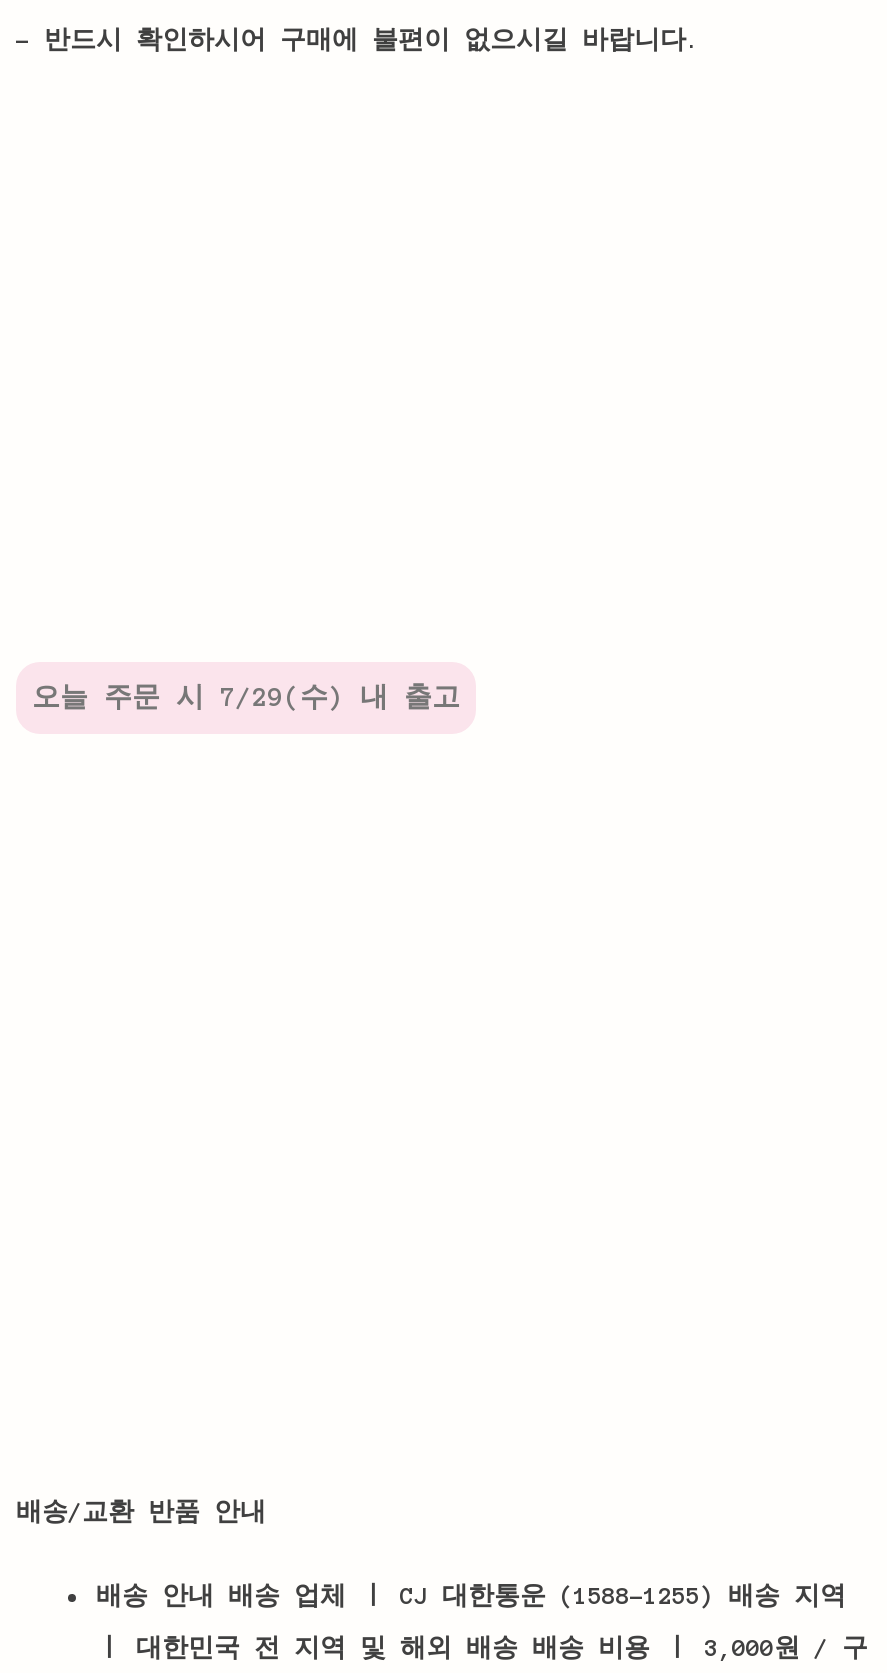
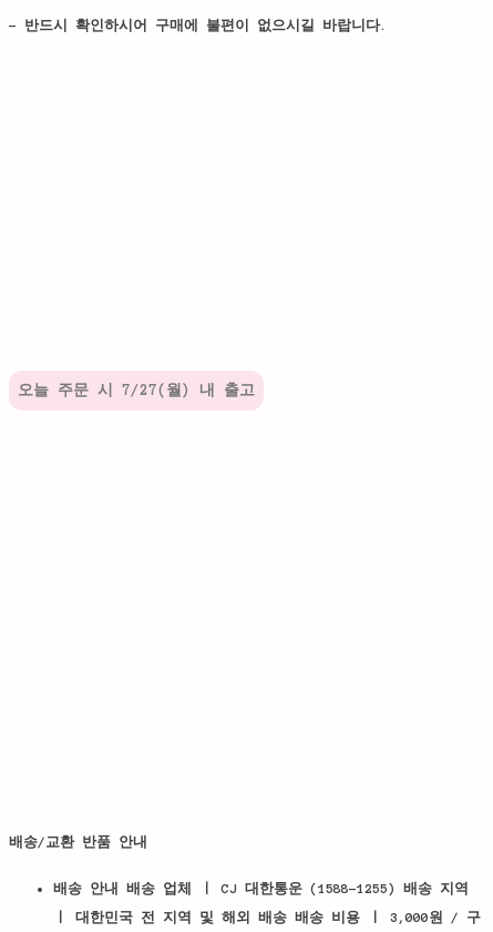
- 오늘 주문 시 7/29(수) 내 출고
+ 오늘 주문 시 7/27(월) 내 출고
